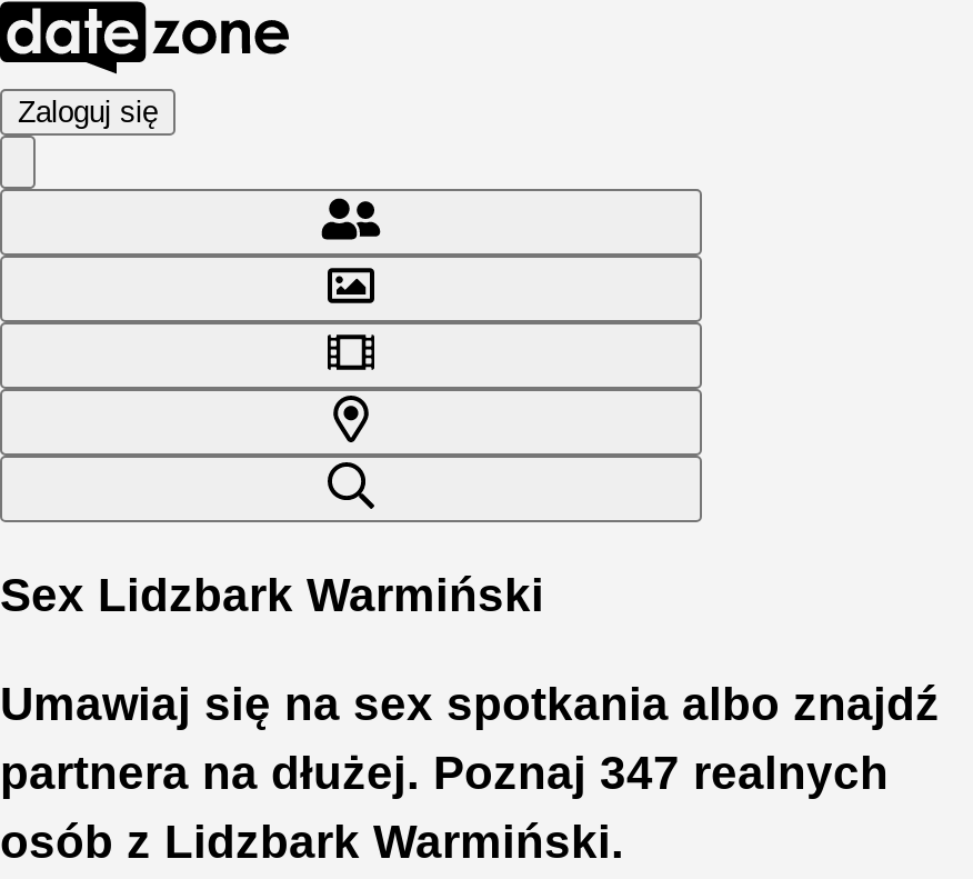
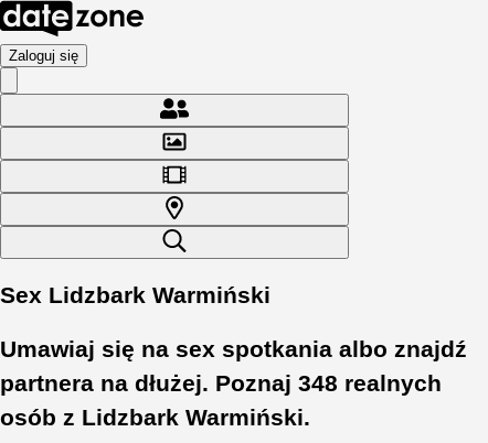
- partnera na dłużej. Poznaj 347 realnych
+ partnera na dłużej. Poznaj 348 realnych
